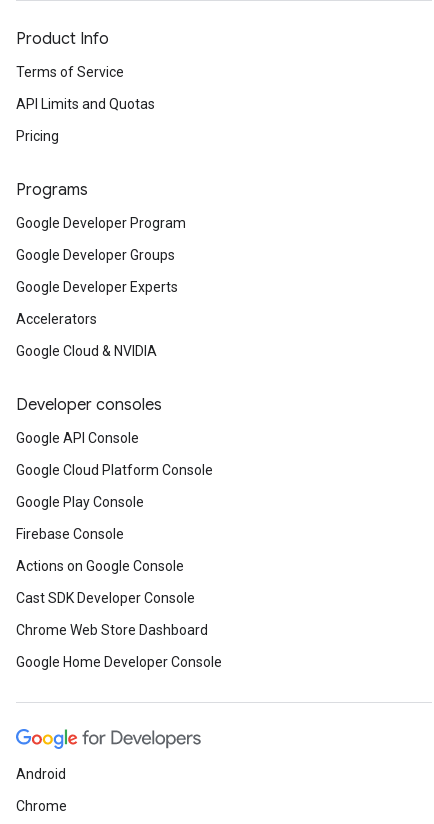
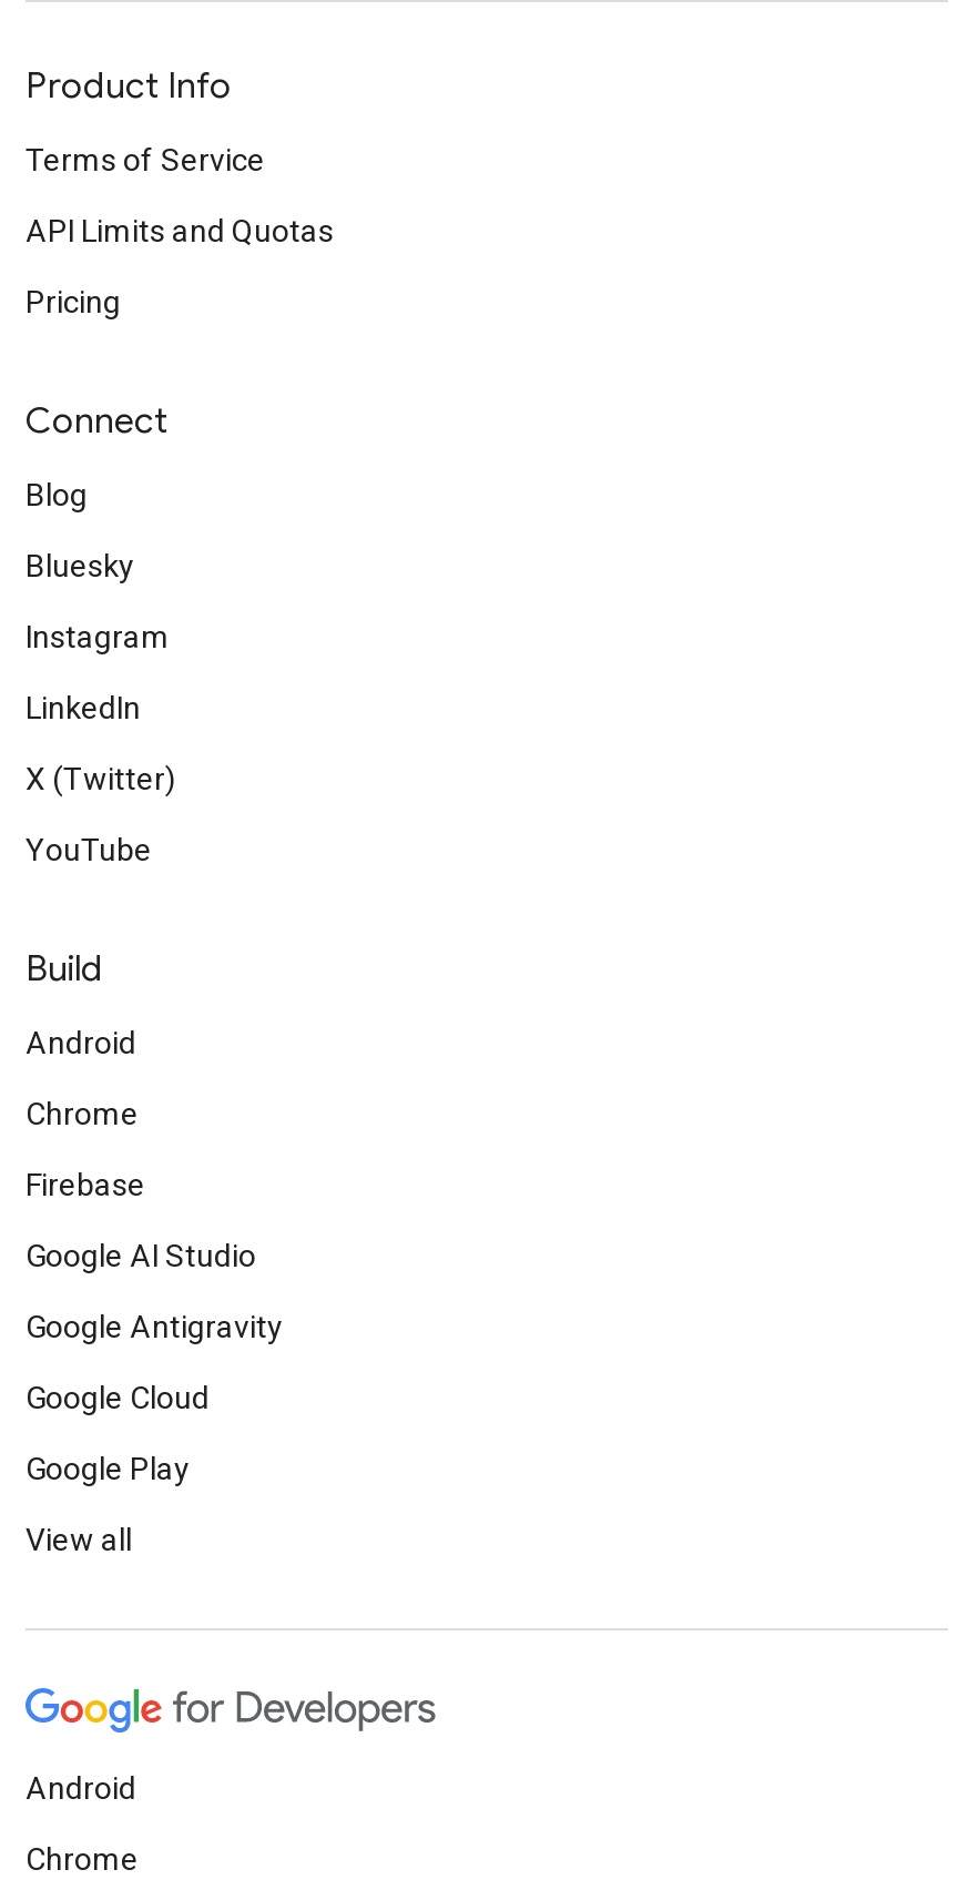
- Programs
- Google Developer Program
- Google Developer Groups
- Google Developer Experts
- Accelerators
- Google Cloud & NVIDIA
- Developer consoles
- Google API Console
- Google Cloud Platform Console
- Google Play Console
- Firebase Console
- Actions on Google Console
- Cast SDK Developer Console
- Chrome Web Store Dashboard
- Google Home Developer Console
+ Connect
+ Blog
+ Bluesky
+ Instagram
+ LinkedIn
+ X (Twitter)
+ YouTube
+ Build
+ Android
+ Chrome
+ Firebase
+ Google AI Studio
+ Google Antigravity
+ Google Cloud
+ Google Play
+ View all
